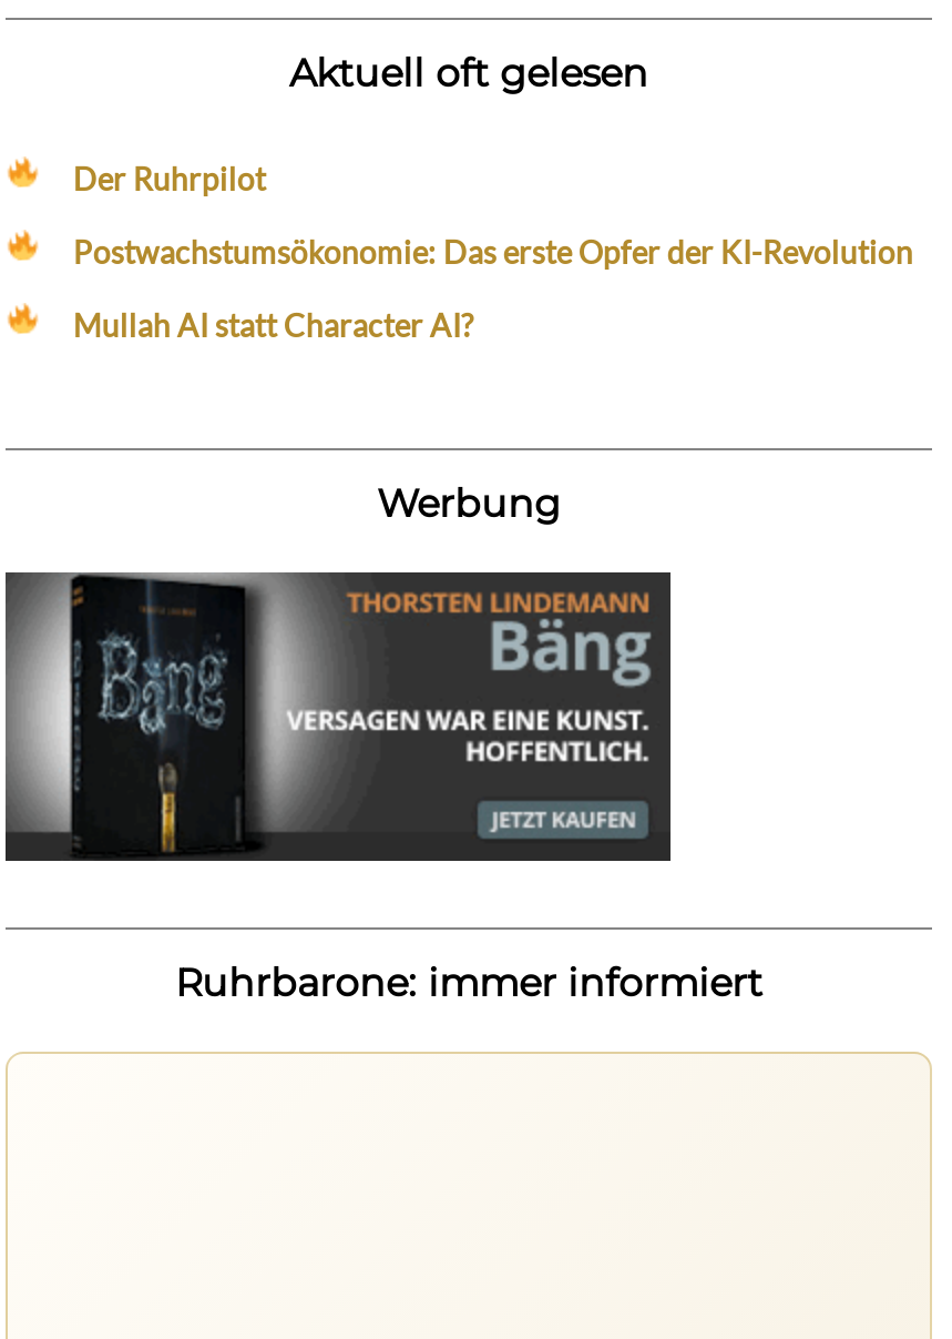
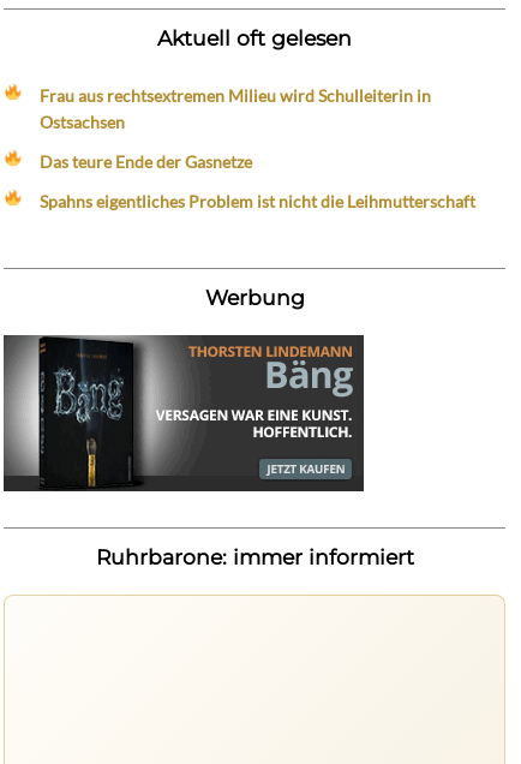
- Der Ruhrpilot
+ Frau aus rechtsextremen Milieu wird Schulleiterin in
+ Ostsachsen

- Postwachstumsökonomie: Das erste Opfer der KI-Revolution
+ Das teure Ende der Gasnetze

- Mullah AI statt Character AI?
+ Spahns eigentliches Problem ist nicht die Leihmutterschaft
